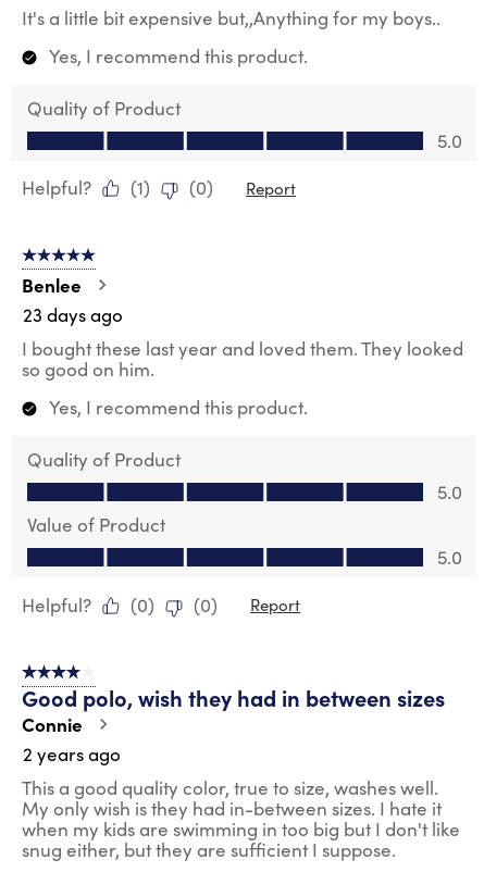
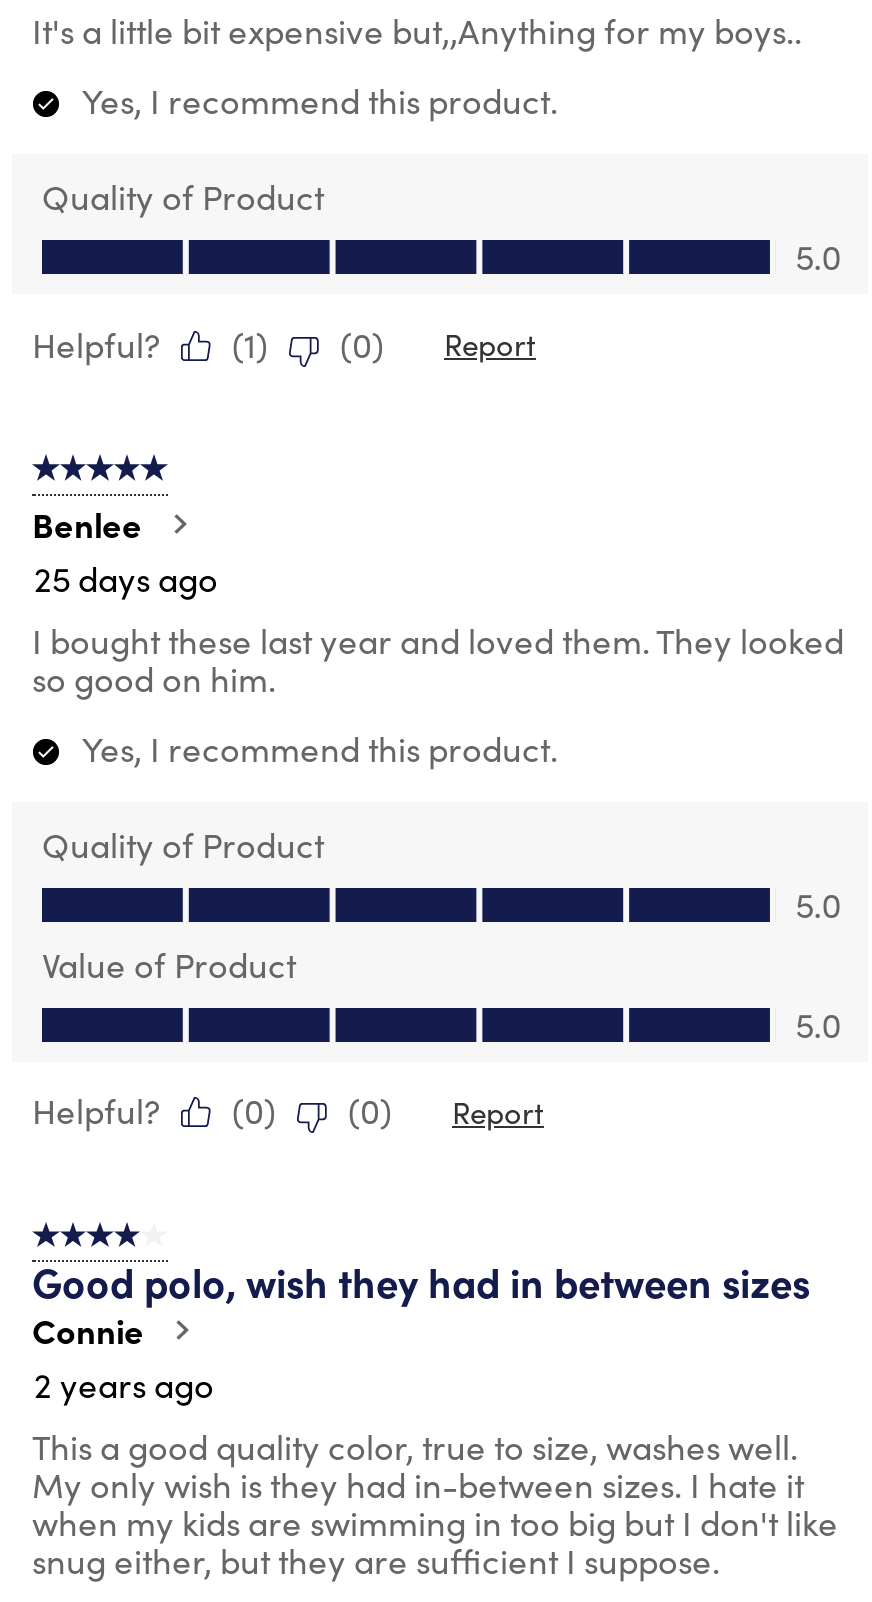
- 23 days ago
+ 25 days ago
